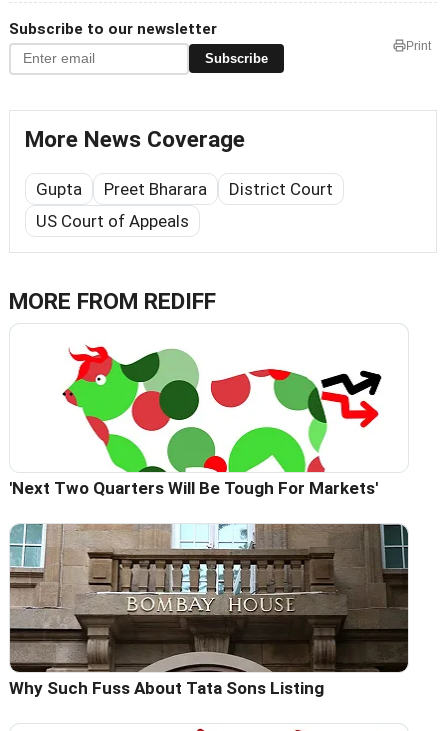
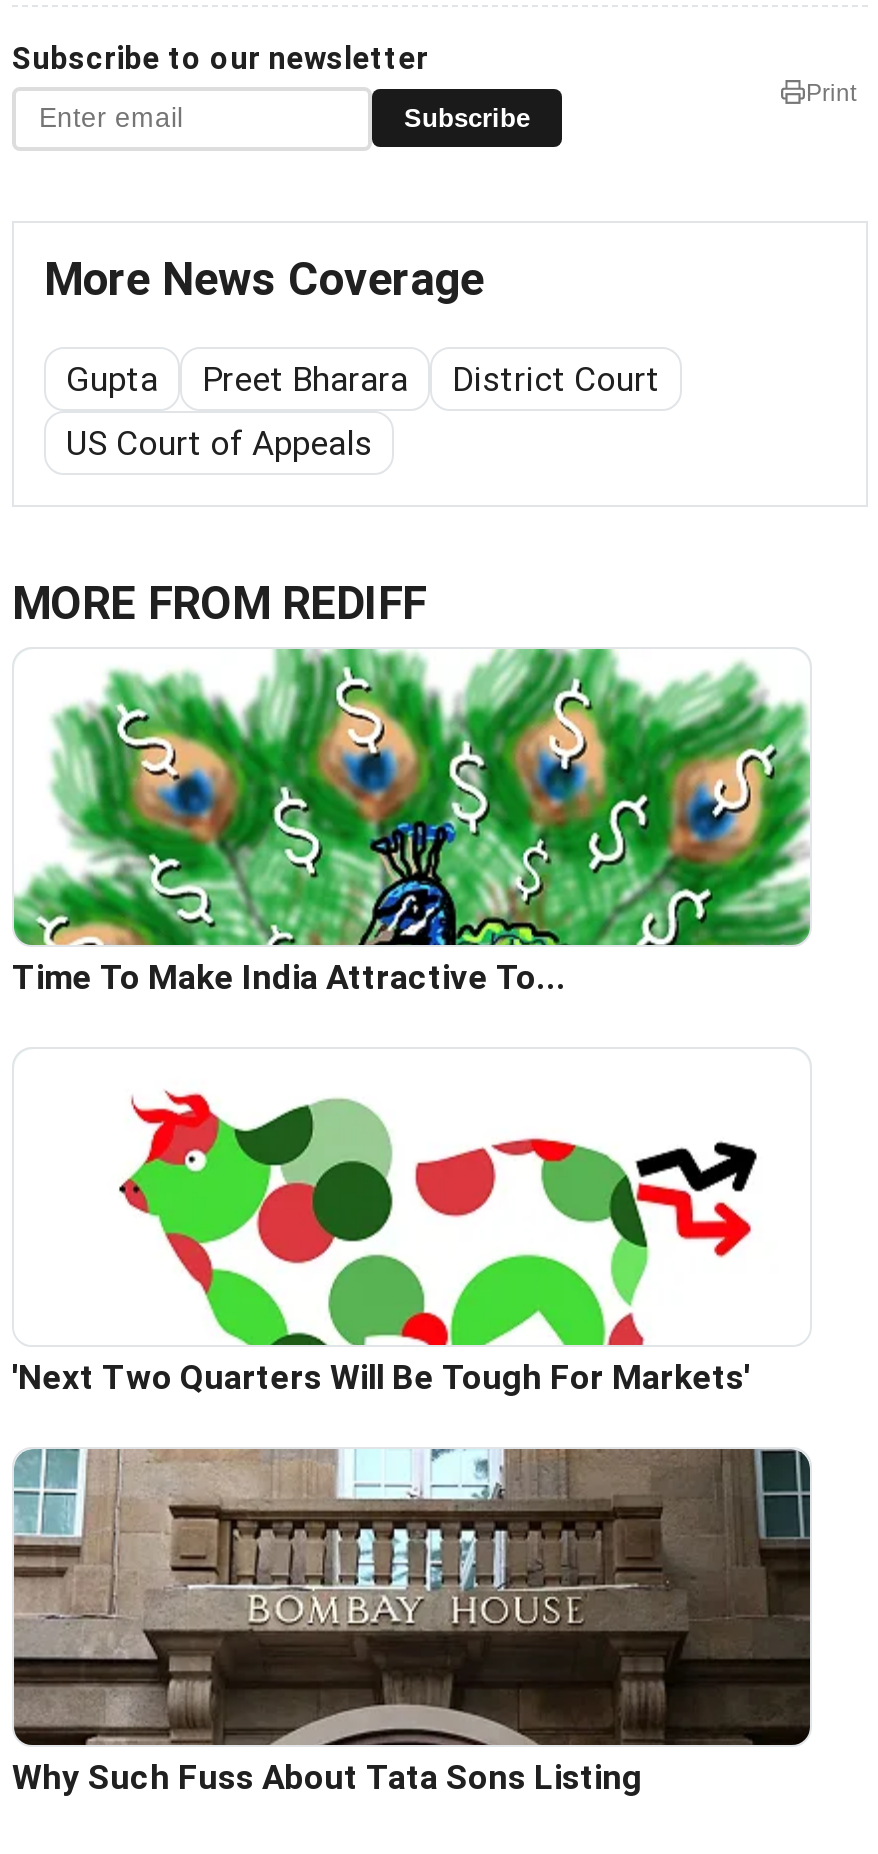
+ [image]
+ Time To Make India Attractive To...
